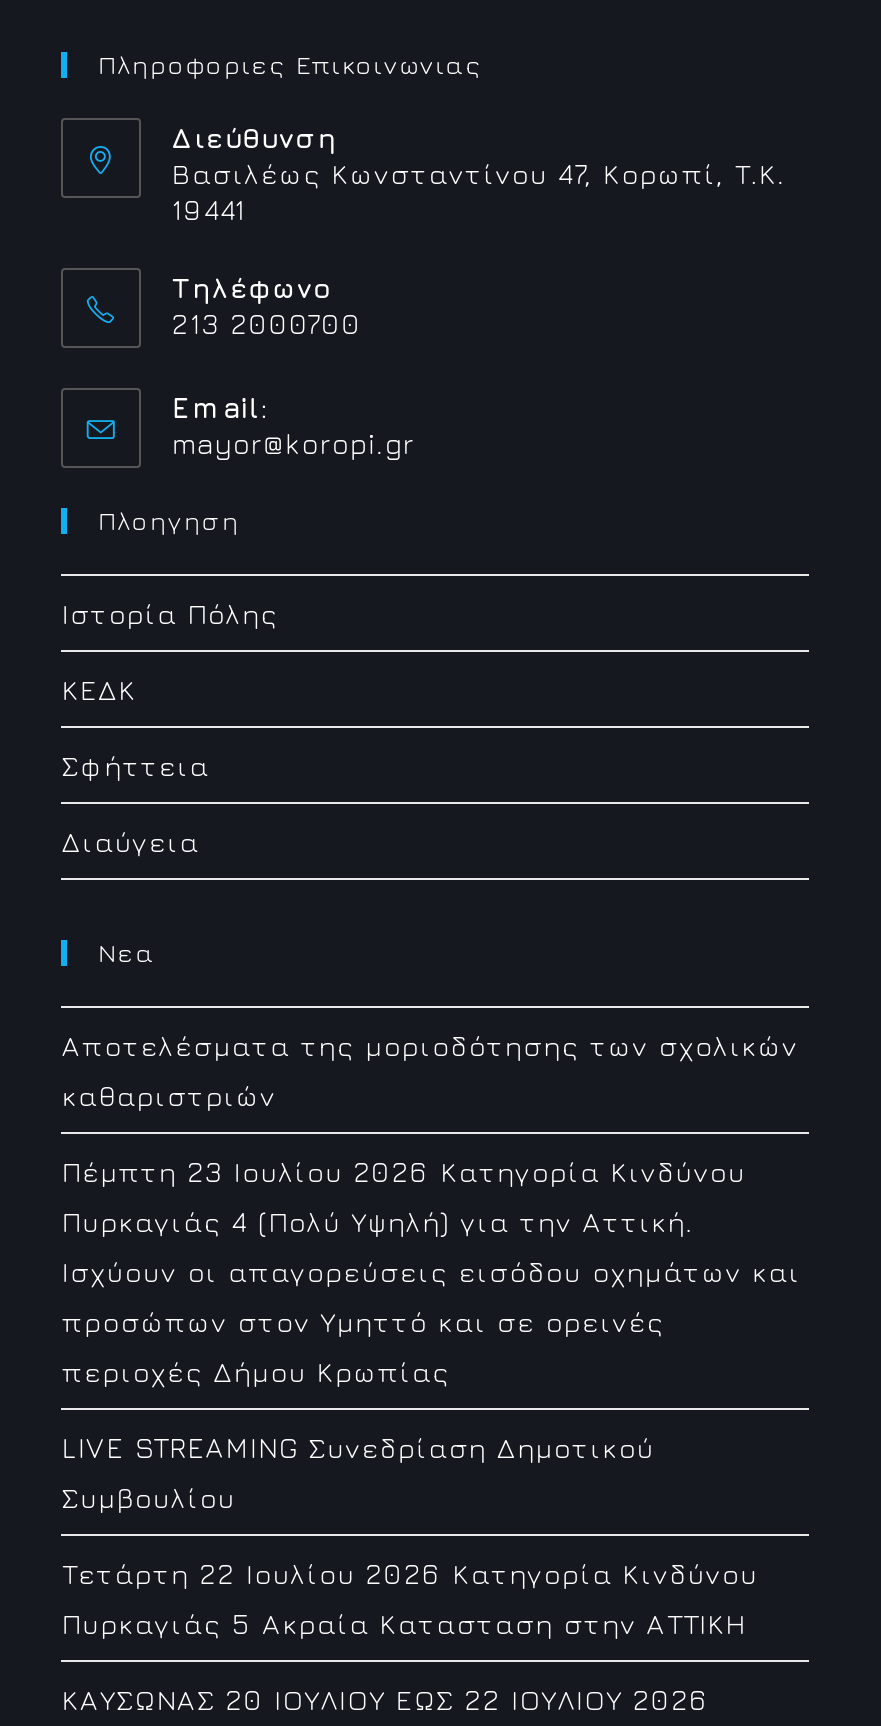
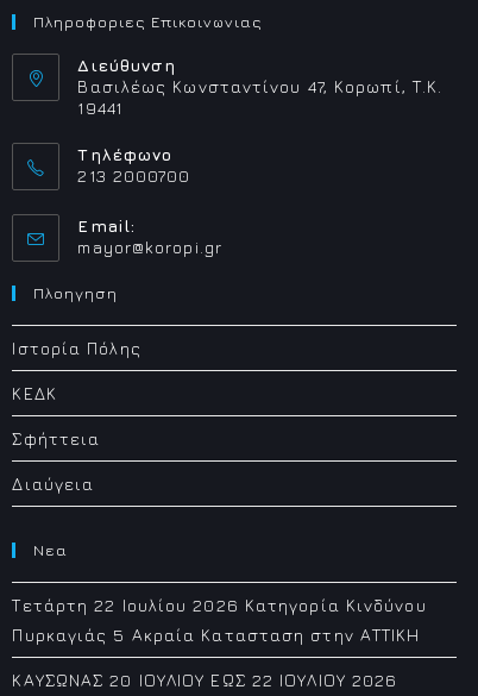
- Αποτελέσματα της μοριοδότησης των σχολικών
- καθαριστριών
- Πέμπτη 23 Ιουλίου 2026 Κατηγορία Κινδύνου
- Πυρκαγιάς 4 (Πολύ Υψηλή) για την Αττική.
- Ισχύουν οι απαγορεύσεις εισόδου οχημάτων και
- προσώπων στον Υμηττό και σε ορεινές
- περιοχές Δήμου Κρωπίας
- LIVE STREAMING Συνεδρίαση Δημοτικού
- Συμβουλίου
